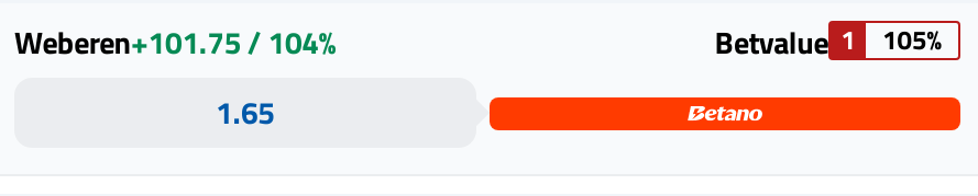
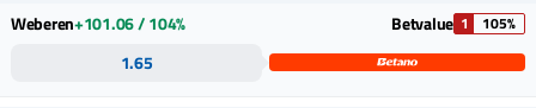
- Weberen+101.75 / 104%
+ Weberen+101.06 / 104%
